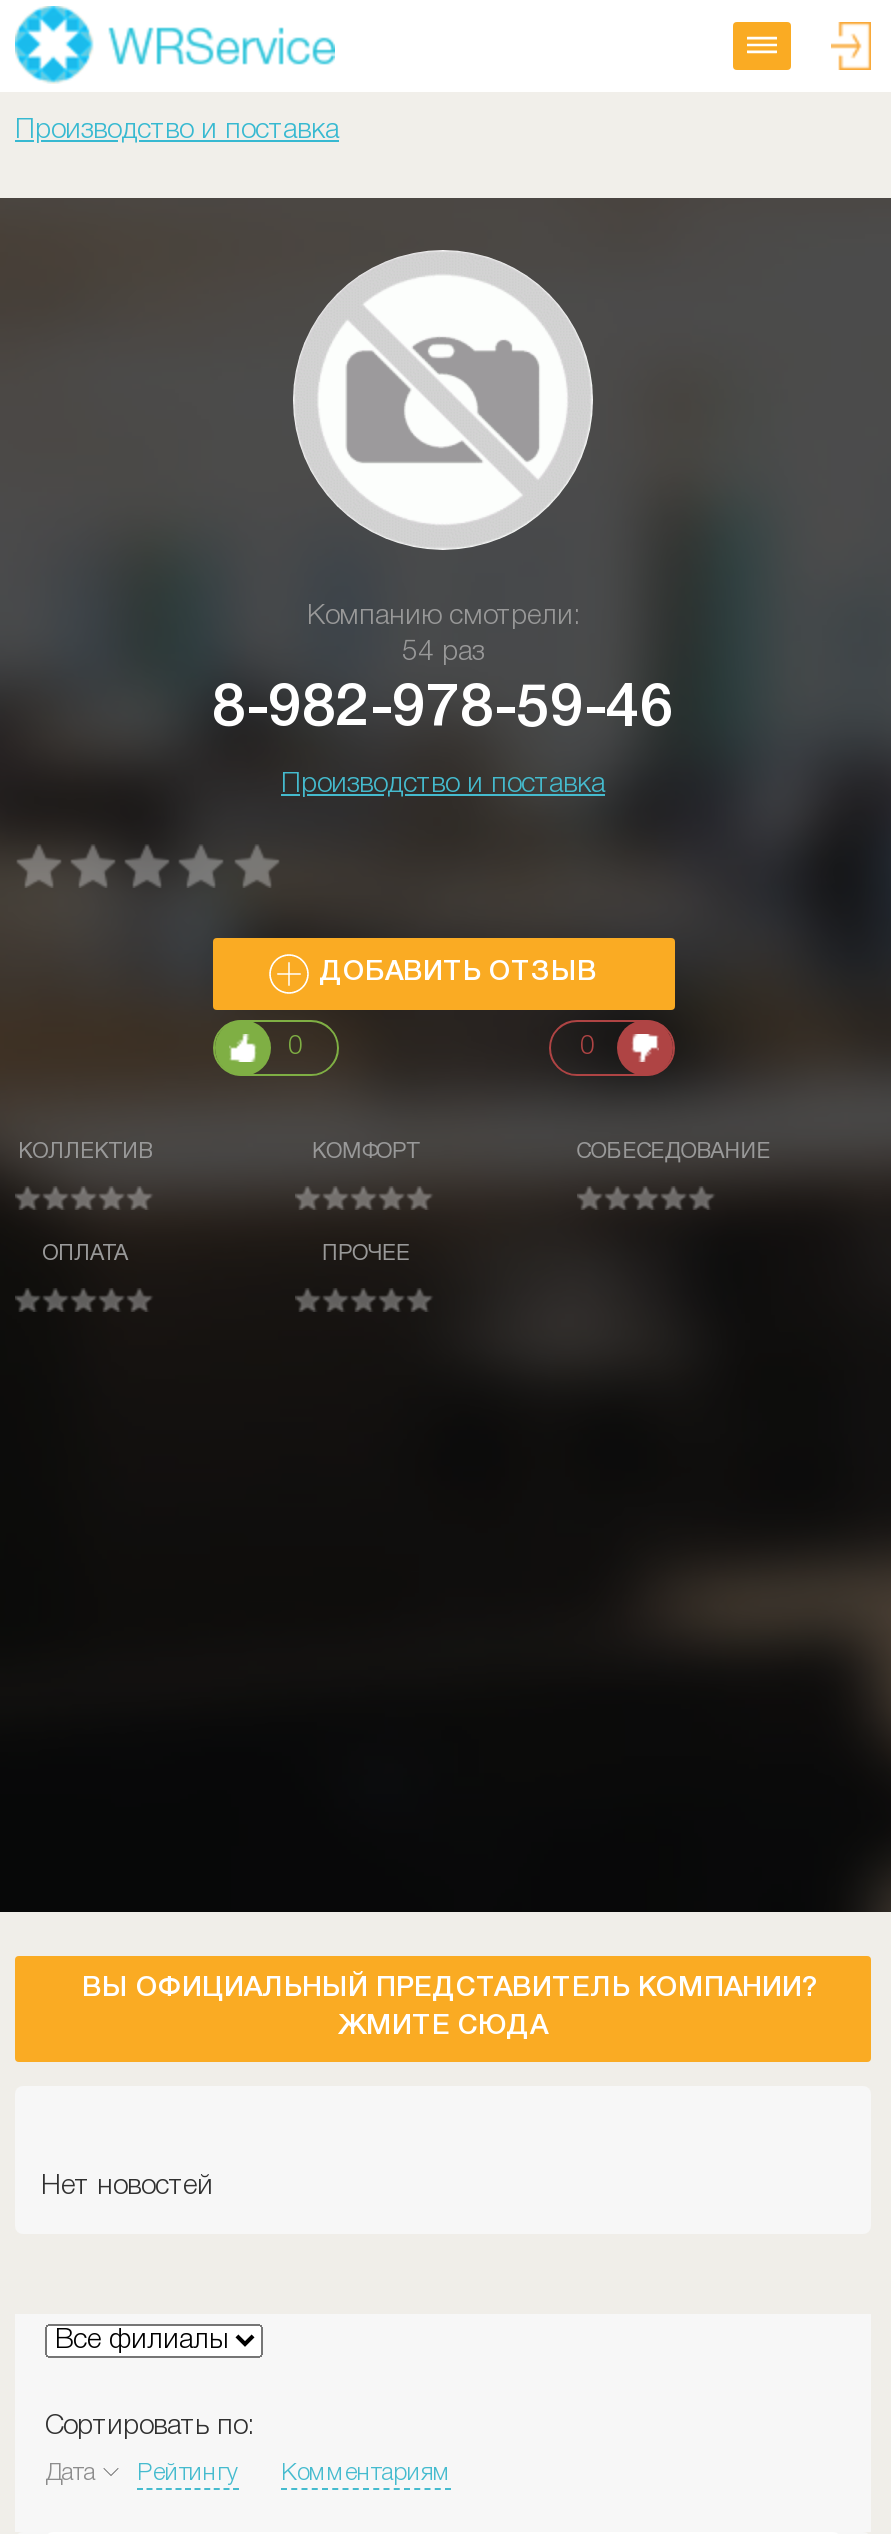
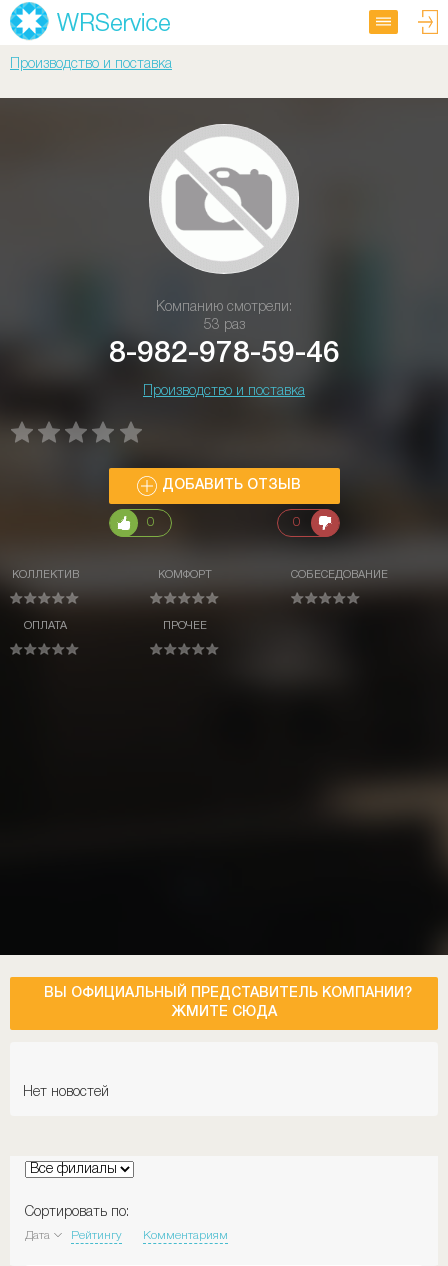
- 54 раз
+ 53 раз
